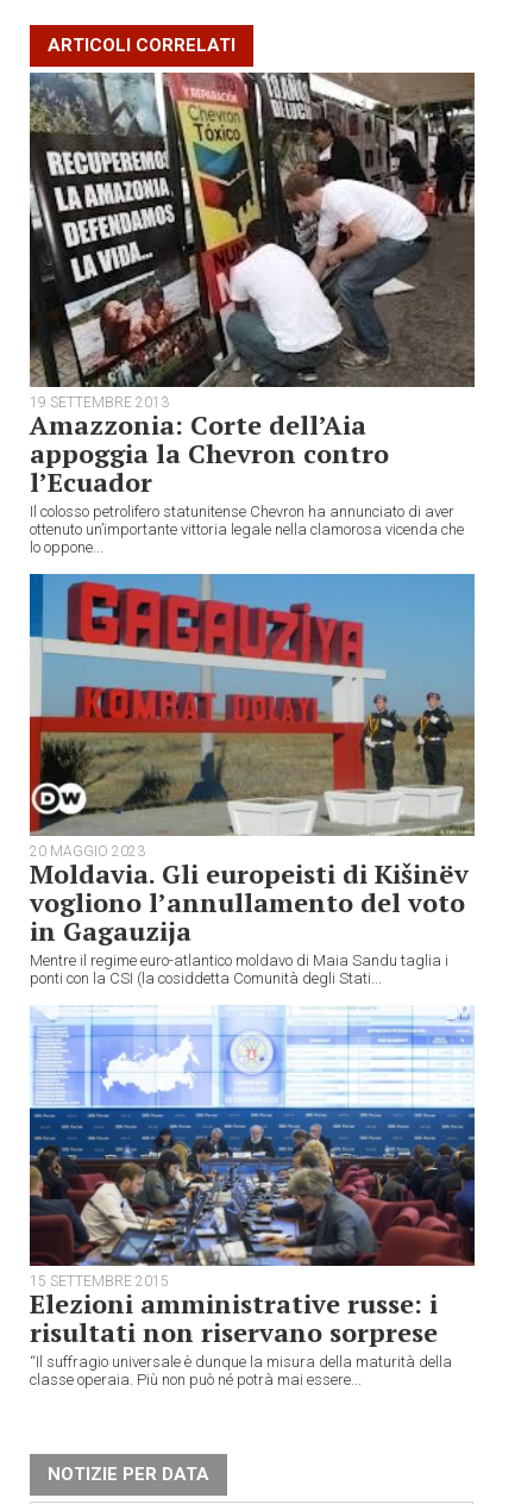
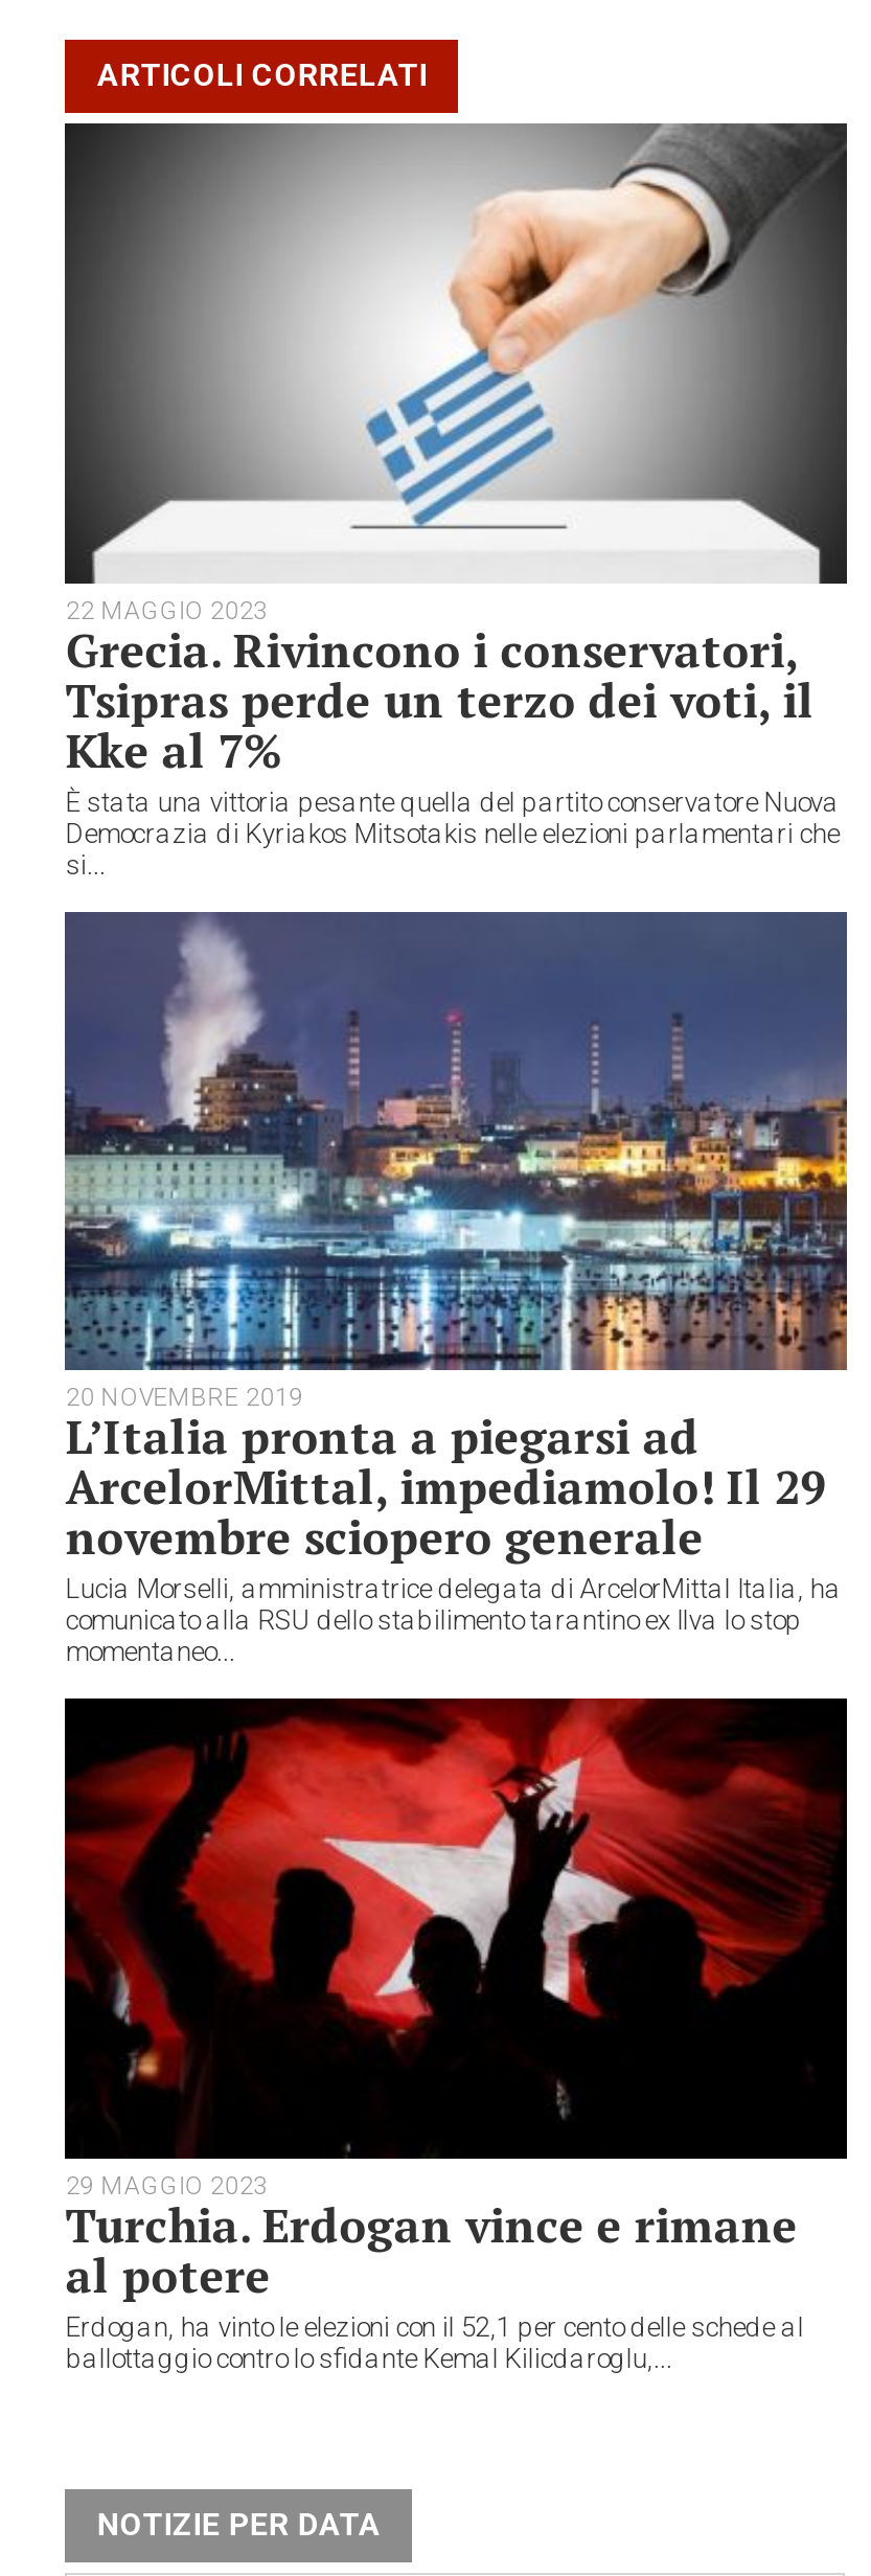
- [image]
- 19 SETTEMBRE 2013
- Amazzonia: Corte dell’Aia
- appoggia la Chevron contro
- l’Ecuador
- Il colosso petrolifero statunitense Chevron ha annunciato di aver
- ottenuto un’importante vittoria legale nella clamorosa vicenda che
- lo oppone...
+ [image]
+ 22 MAGGIO 2023
+ Grecia. Rivincono i conservatori,
+ Tsipras perde un terzo dei voti, il
+ Kke al 7%
+ È stata una vittoria pesante quella del partito conservatore Nuova
+ Democrazia di Kyriakos Mitsotakis nelle elezioni parlamentari che
+ si...

- [image]
- 20 MAGGIO 2023
- Moldavia. Gli europeisti di Kišinëv
- vogliono l’annullamento del voto
- in Gagauzija
- Mentre il regime euro-atlantico moldavo di Maia Sandu taglia i
- ponti con la CSI (la cosiddetta Comunità degli Stati...
+ [image]
+ 20 NOVEMBRE 2019
+ L’Italia pronta a piegarsi ad
+ ArcelorMittal, impediamolo! Il 29
+ novembre sciopero generale
+ Lucia Morselli, amministratrice delegata di ArcelorMittal Italia, ha
+ comunicato alla RSU dello stabilimento tarantino ex Ilva lo stop
+ momentaneo...

- [image]
- 15 SETTEMBRE 2015
- Elezioni amministrative russe: i
- risultati non riservano sorprese
- “Il suffragio universale è dunque la misura della maturità della
- classe operaia. Più non può né potrà mai essere...
+ [image]
+ 29 MAGGIO 2023
+ Turchia. Erdogan vince e rimane
+ al potere
+ Erdogan, ha vinto le elezioni con il 52,1 per cento delle schede al
+ ballottaggio contro lo sfidante Kemal Kilicdaroglu,...
